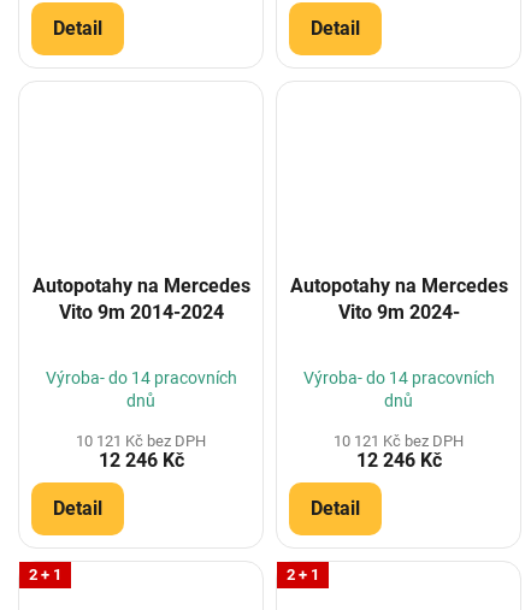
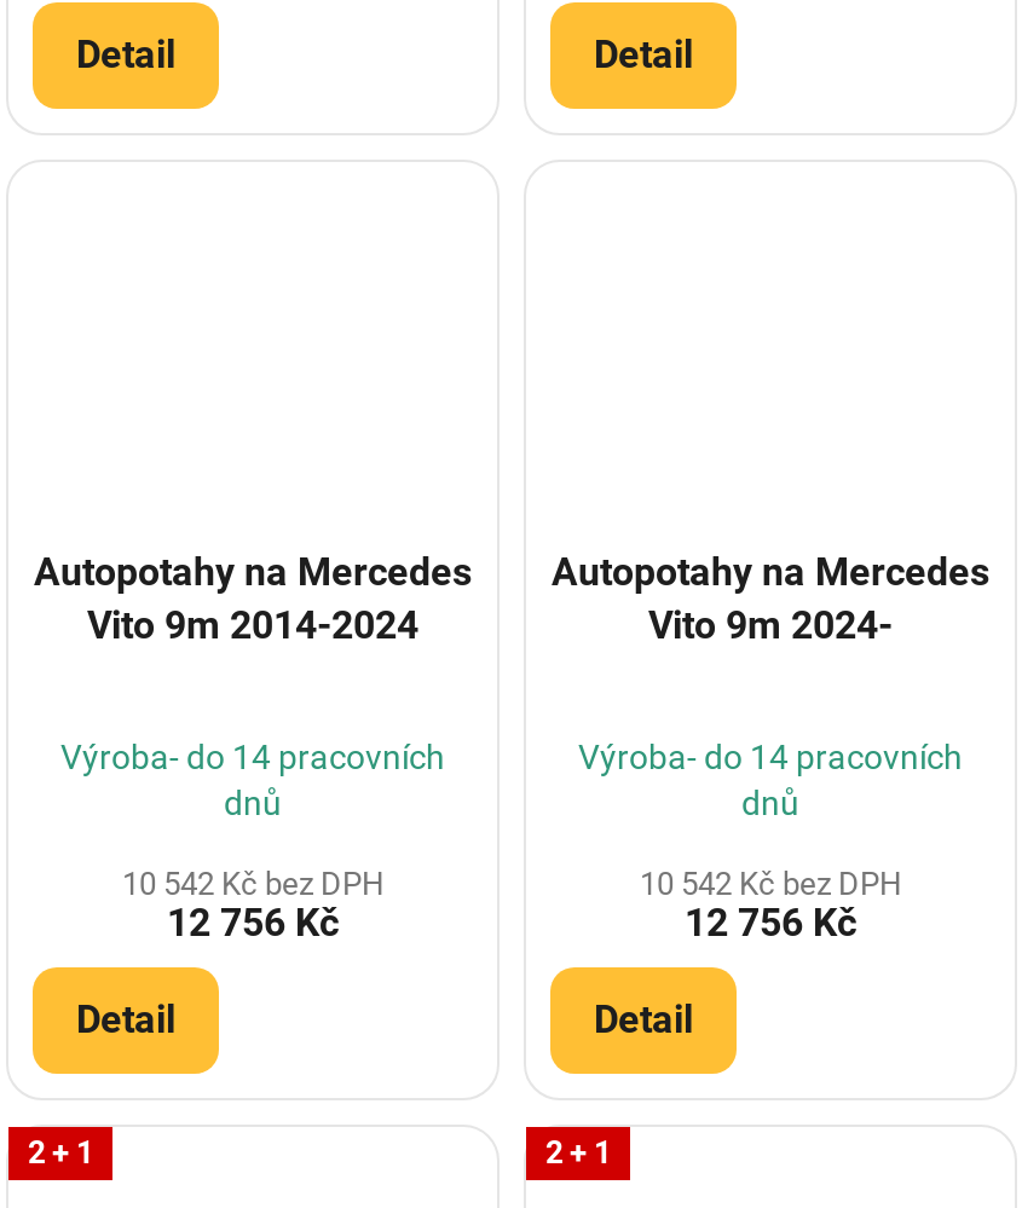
- 10 121 Kč bez DPH
+ 10 542 Kč bez DPH

- 10 121 Kč bez DPH
+ 10 542 Kč bez DPH

- 12 246 Kč
+ 12 756 Kč

- 12 246 Kč
+ 12 756 Kč
